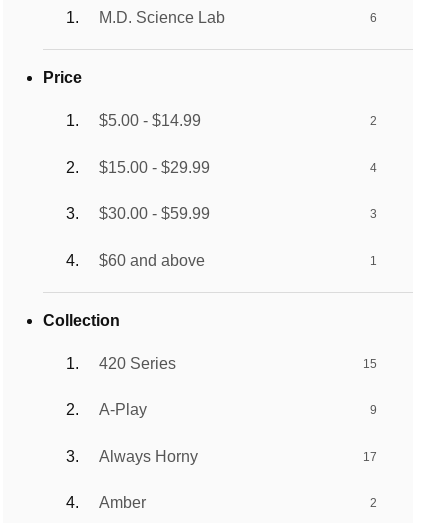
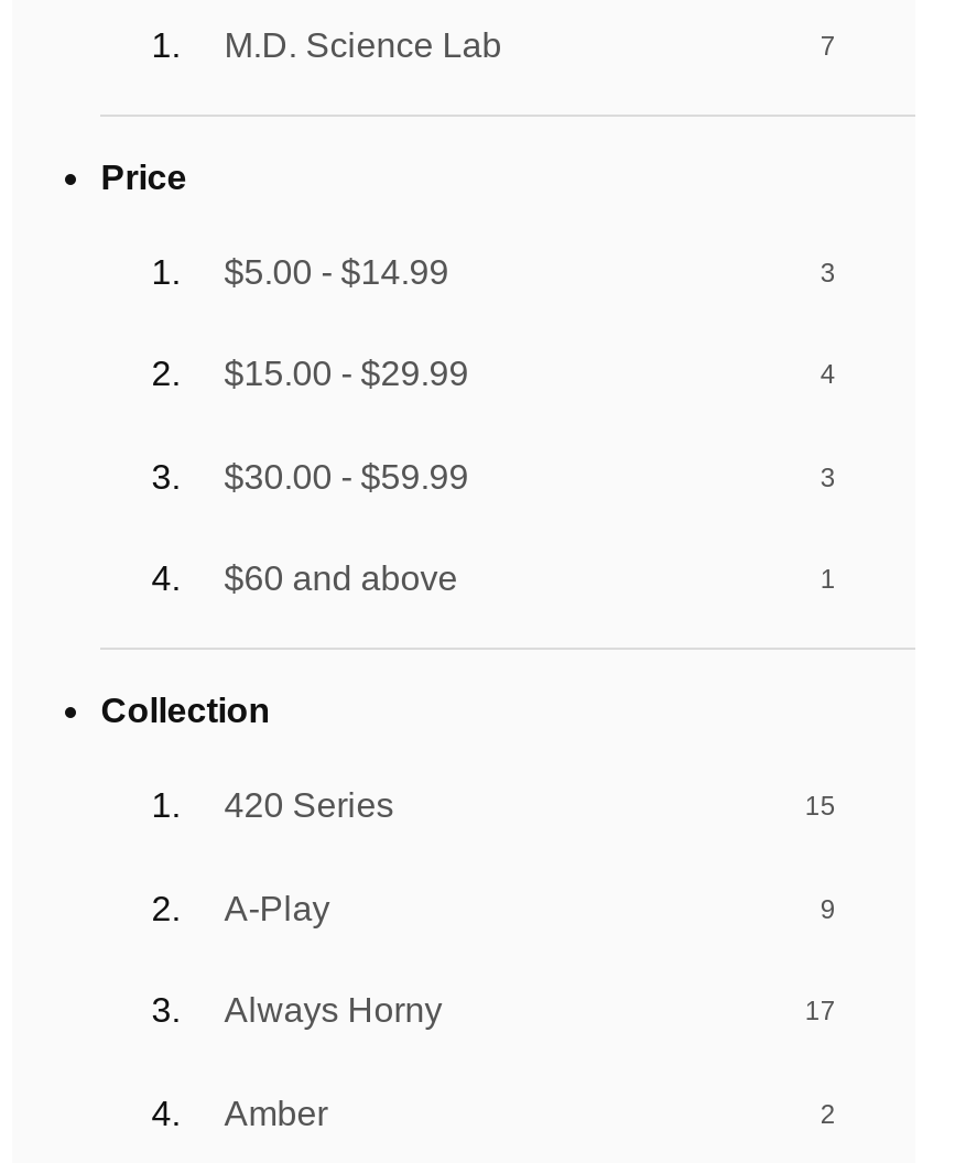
- 6
+ 7

- 2
+ 3
